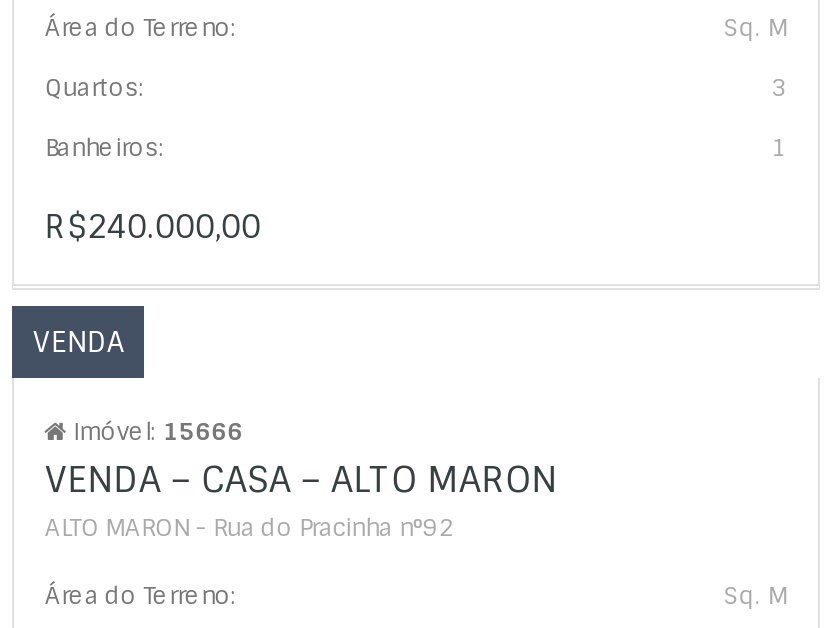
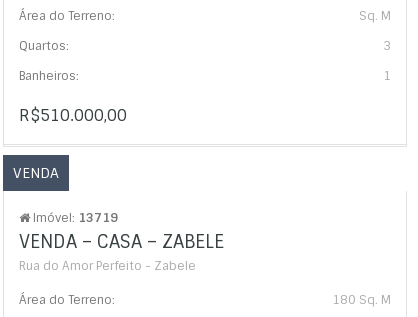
- R$240.000,00
+ R$510.000,00

- Imóvel: 15666
- VENDA – CASA – ALTO MARON
- ALTO MARON - Rua do Pracinha n°92
+ Imóvel: 13719
+ VENDA – CASA – ZABELE
+ Rua do Amor Perfeito - Zabele

- Sq. M
+ 180 Sq. M
